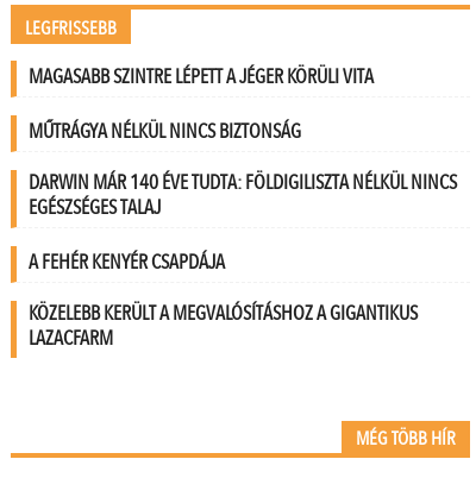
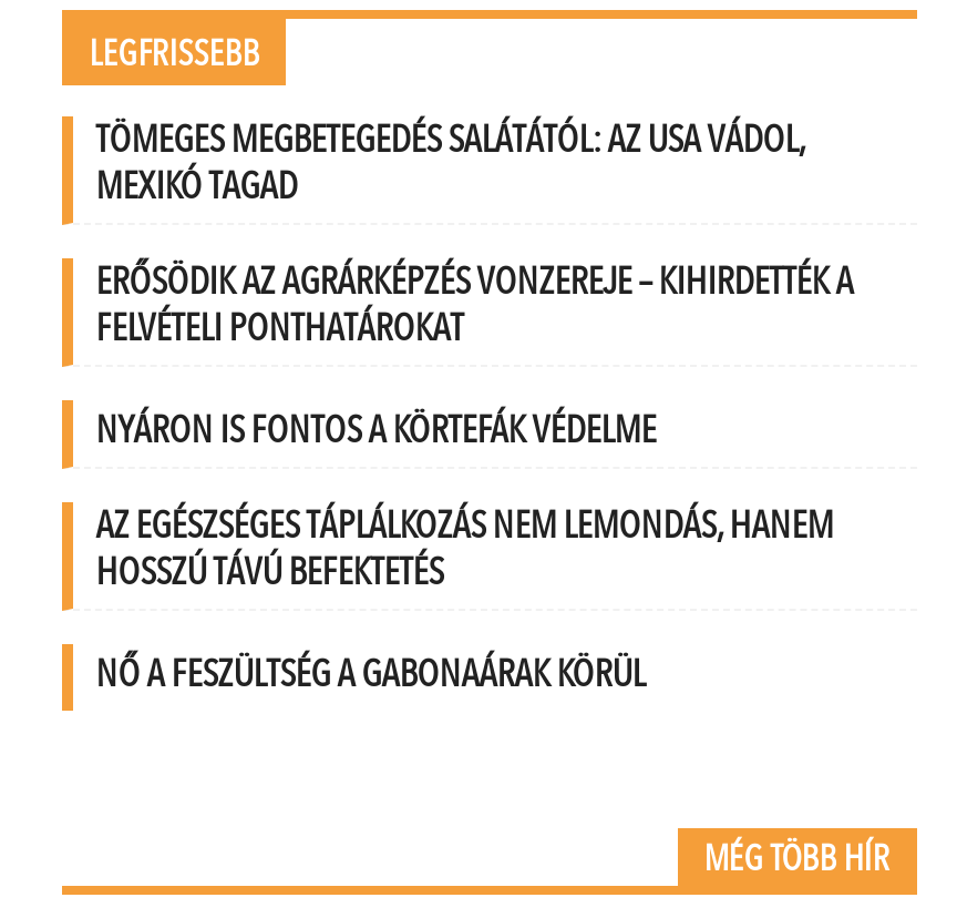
- MAGASABB SZINTRE LÉPETT A JÉGER KÖRÜLI VITA
+ TÖMEGES MEGBETEGEDÉS SALÁTÁTÓL: AZ USA VÁDOL,
+ MEXIKÓ TAGAD

- MŰTRÁGYA NÉLKÜL NINCS BIZTONSÁG
+ ERŐSÖDIK AZ AGRÁRKÉPZÉS VONZEREJE – KIHIRDETTÉK A
+ FELVÉTELI PONTHATÁROKAT

- DARWIN MÁR 140 ÉVE TUDTA: FÖLDIGILISZTA NÉLKÜL NINCS
- EGÉSZSÉGES TALAJ
+ NYÁRON IS FONTOS A KÖRTEFÁK VÉDELME

- A FEHÉR KENYÉR CSAPDÁJA
+ AZ EGÉSZSÉGES TÁPLÁLKOZÁS NEM LEMONDÁS, HANEM
+ HOSSZÚ TÁVÚ BEFEKTETÉS

- KÖZELEBB KERÜLT A MEGVALÓSÍTÁSHOZ A GIGANTIKUS
- LAZACFARM
+ NŐ A FESZÜLTSÉG A GABONAÁRAK KÖRÜL
